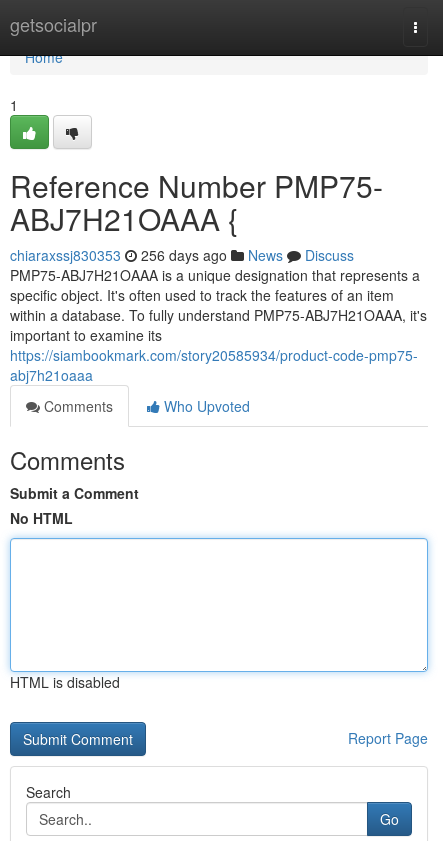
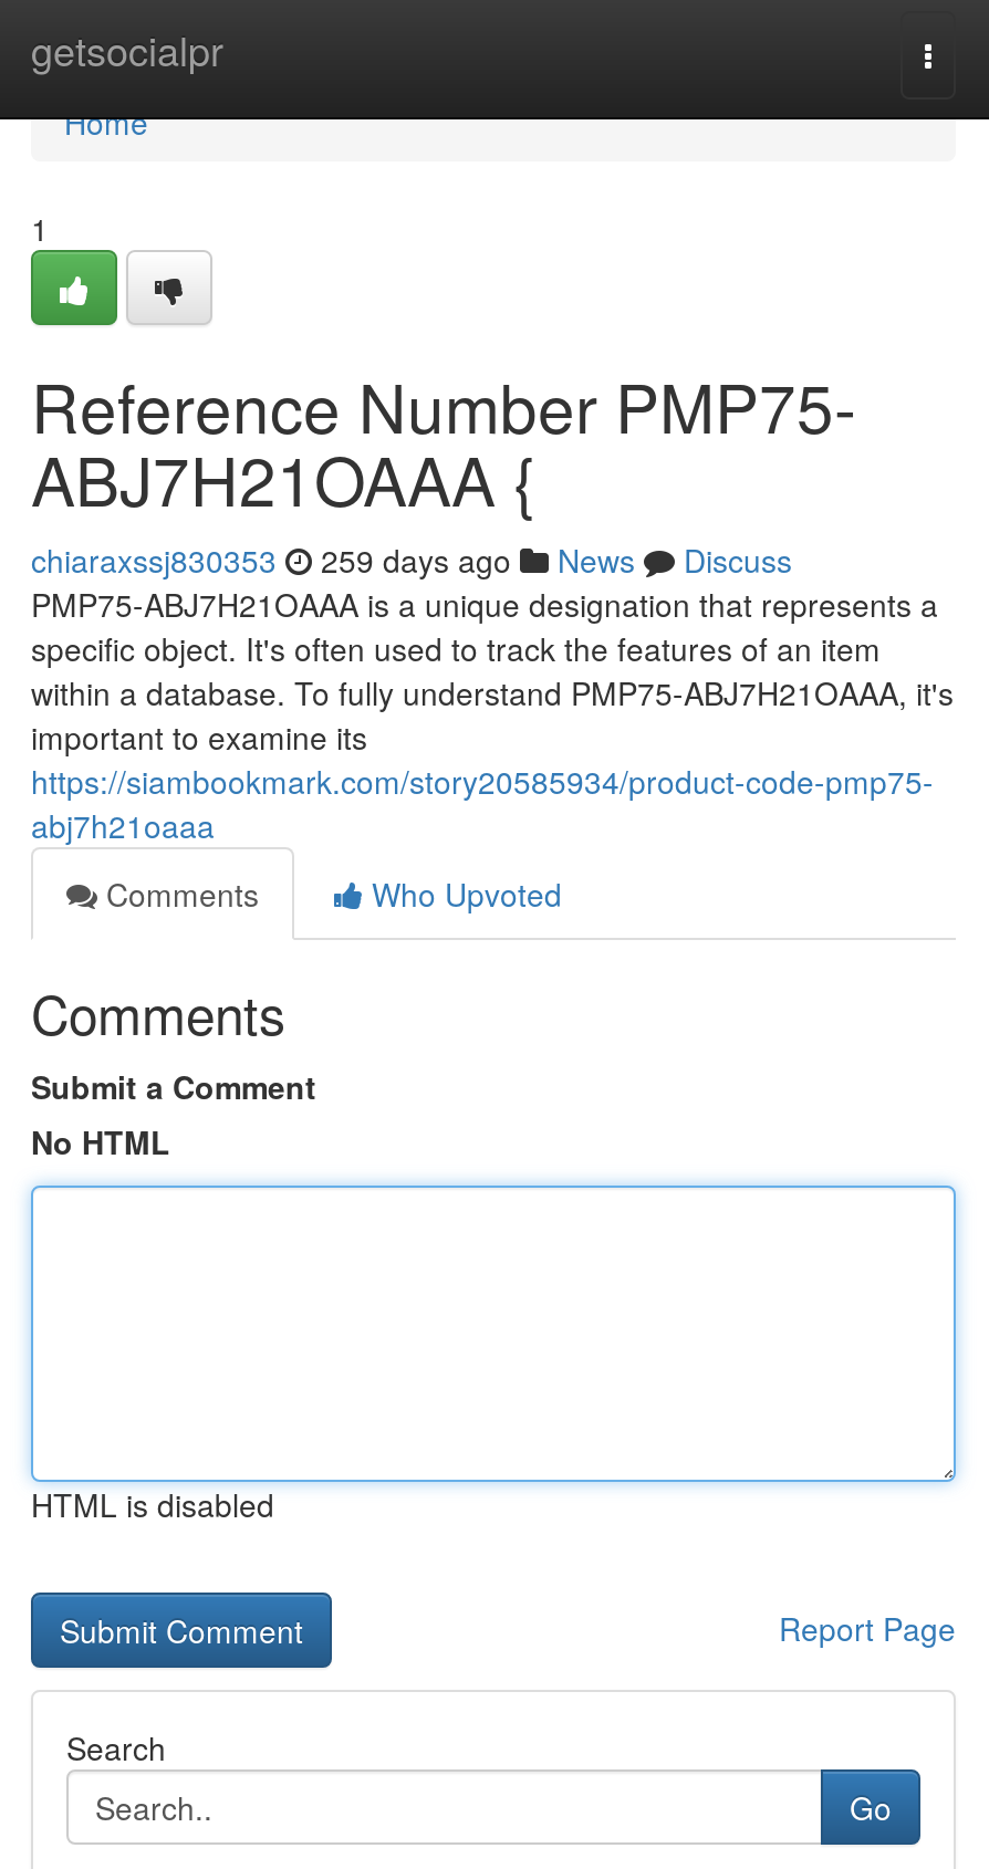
- chiaraxssj830353 256 days ago News Discuss
+ chiaraxssj830353 259 days ago News Discuss
